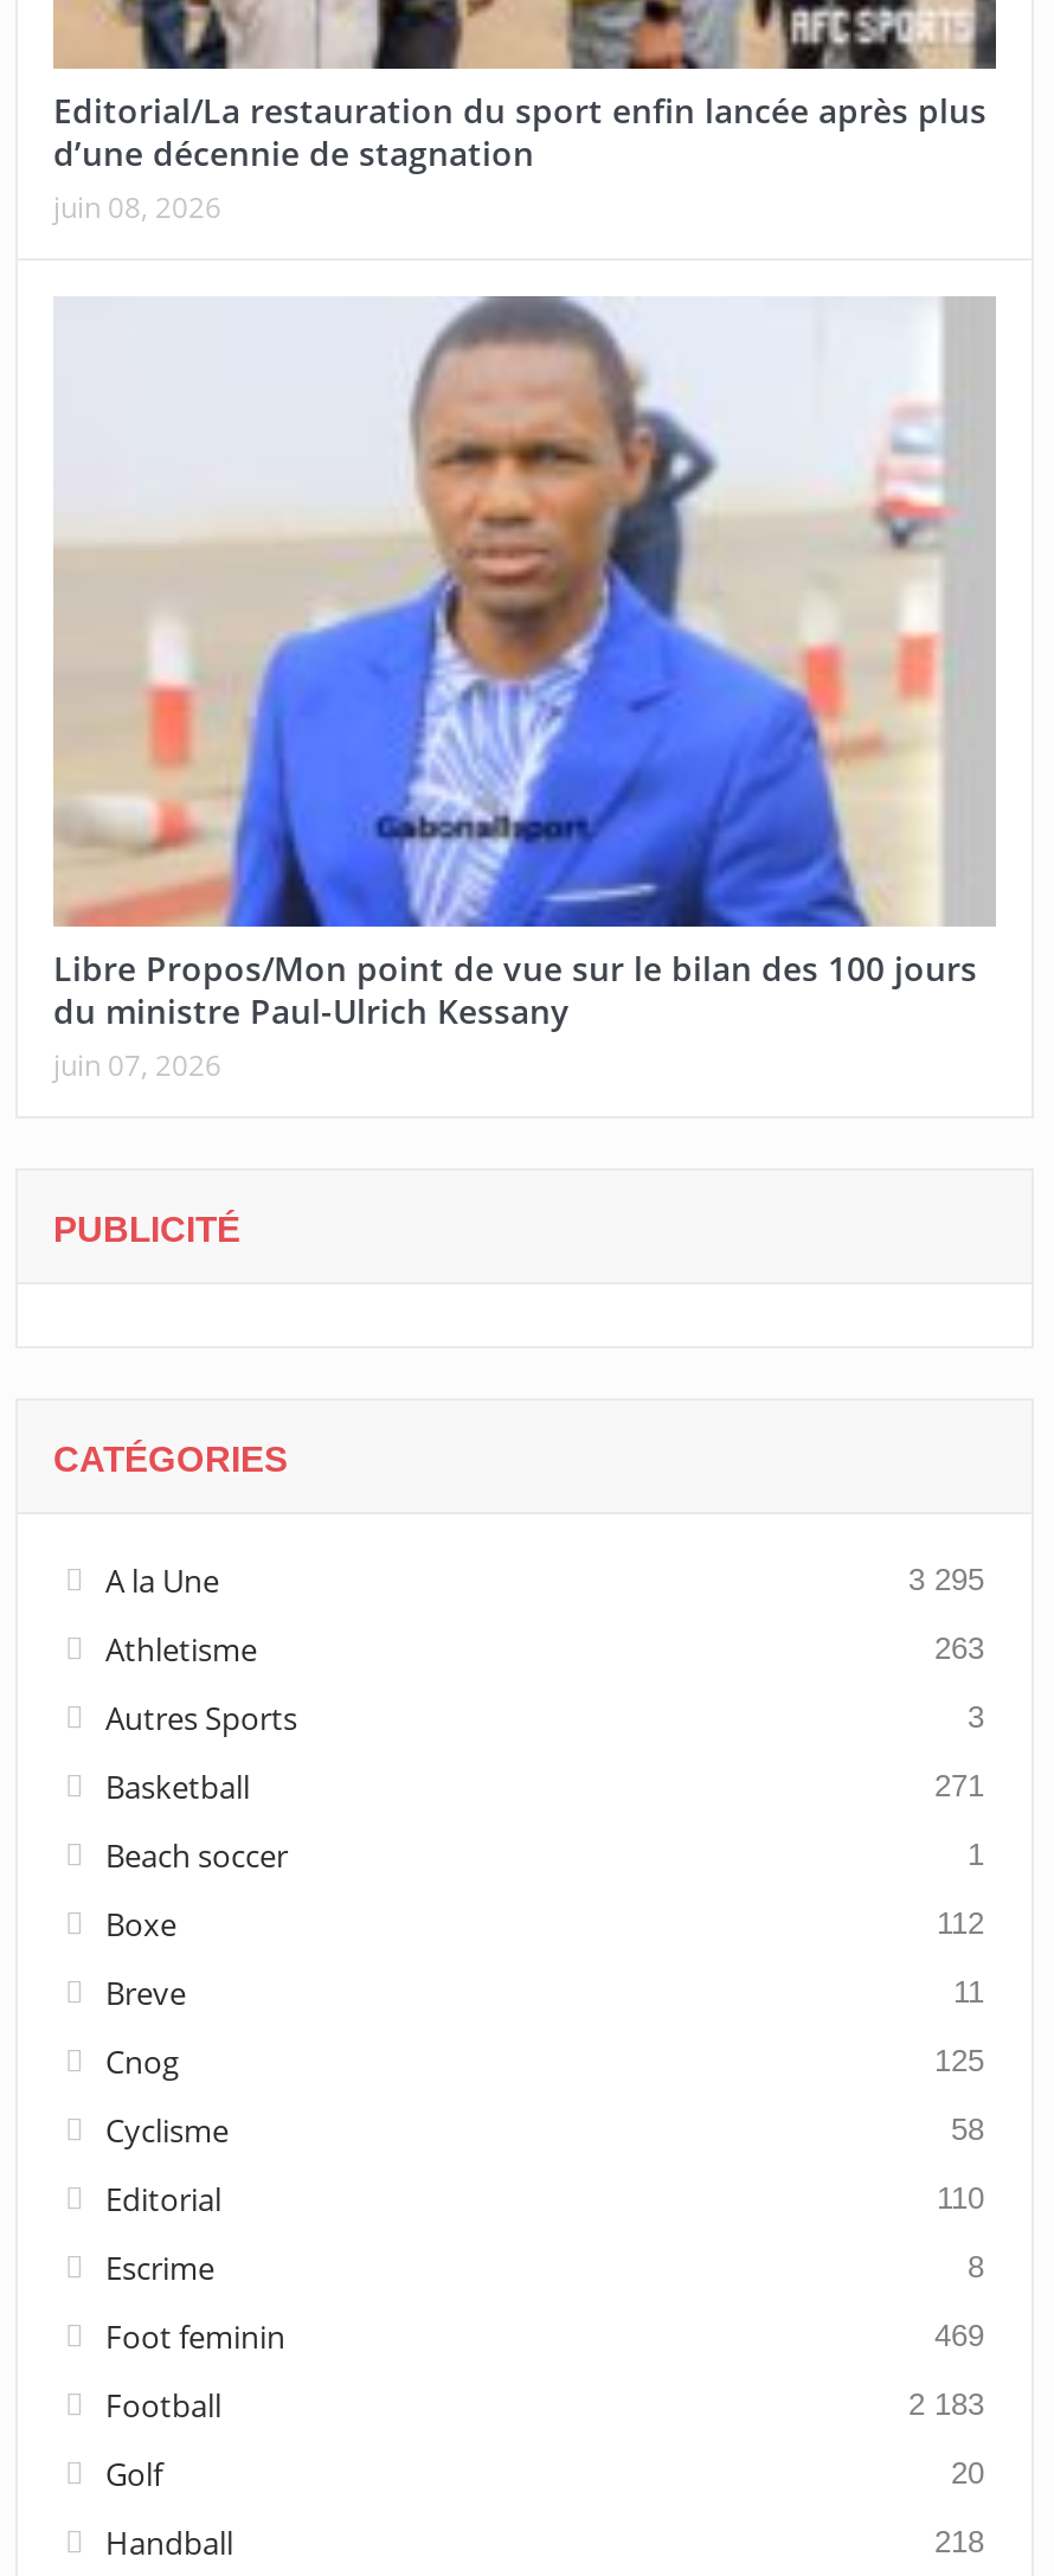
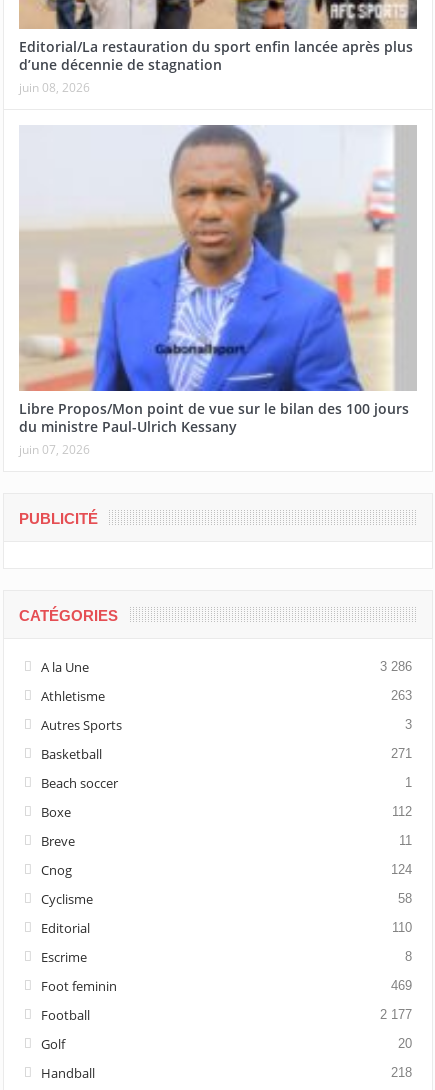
- 3 295
+ 3 286

- 125
+ 124

- 2 183
+ 2 177
